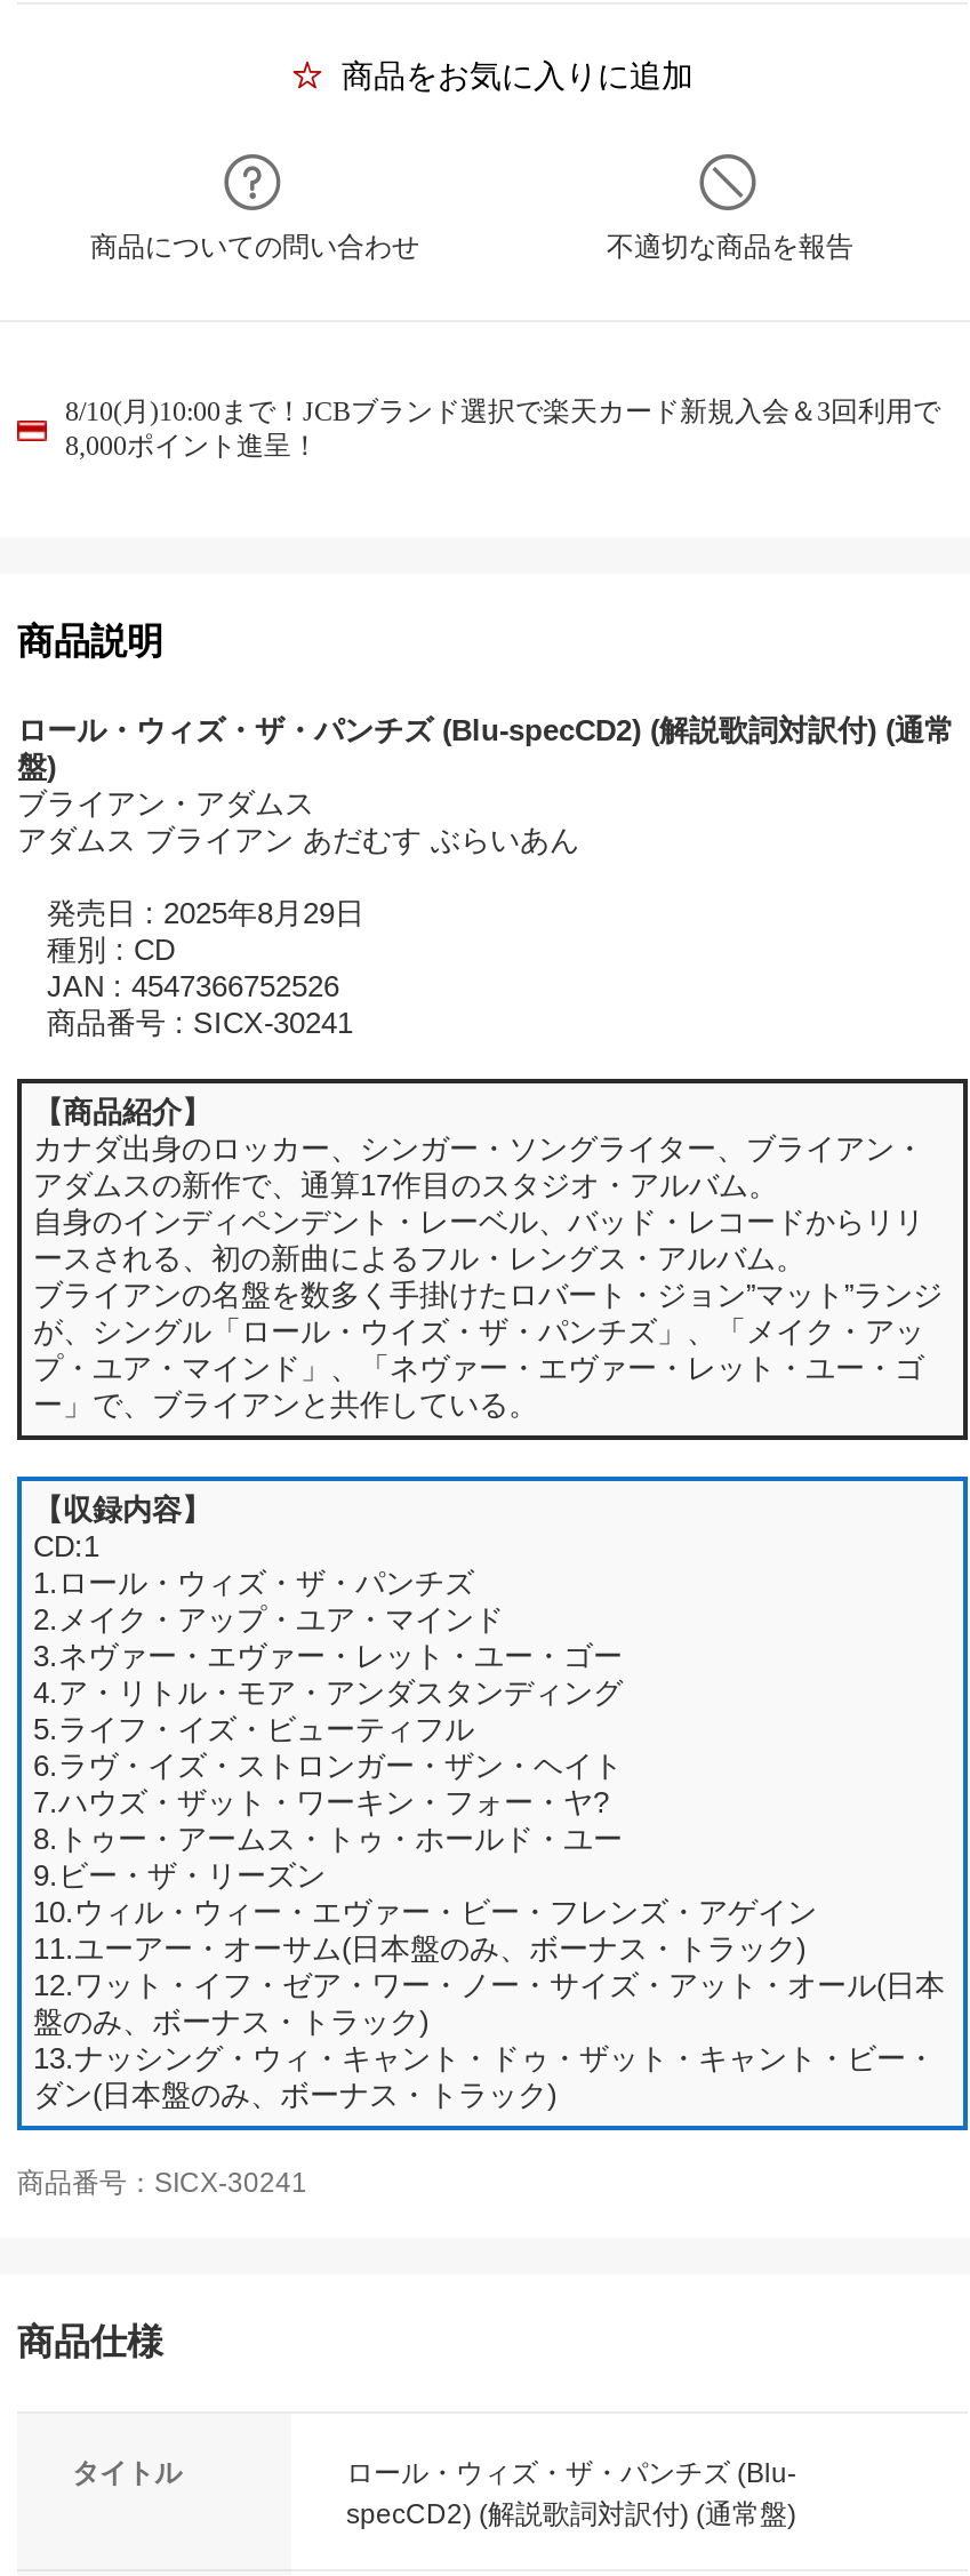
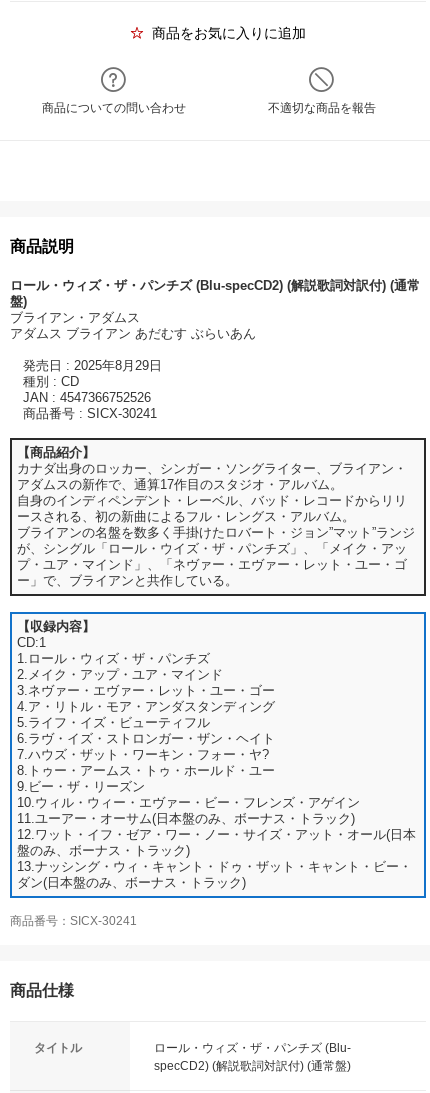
- 8/10(月)10:00まで！JCBブランド選択で楽天カード新規入会＆3回利用で
- 8,000ポイント進呈！
